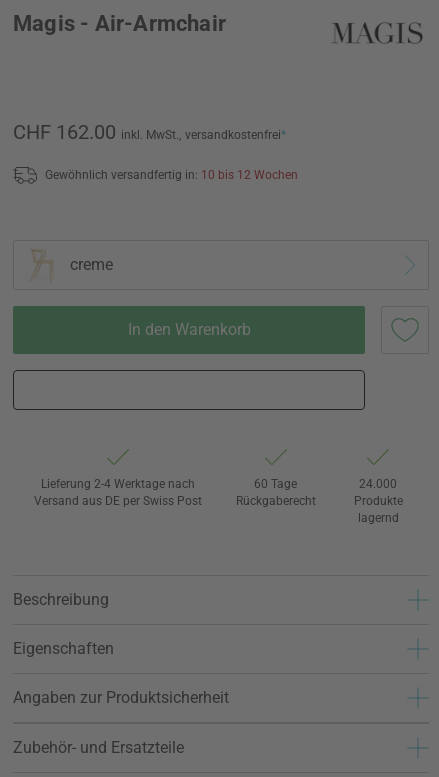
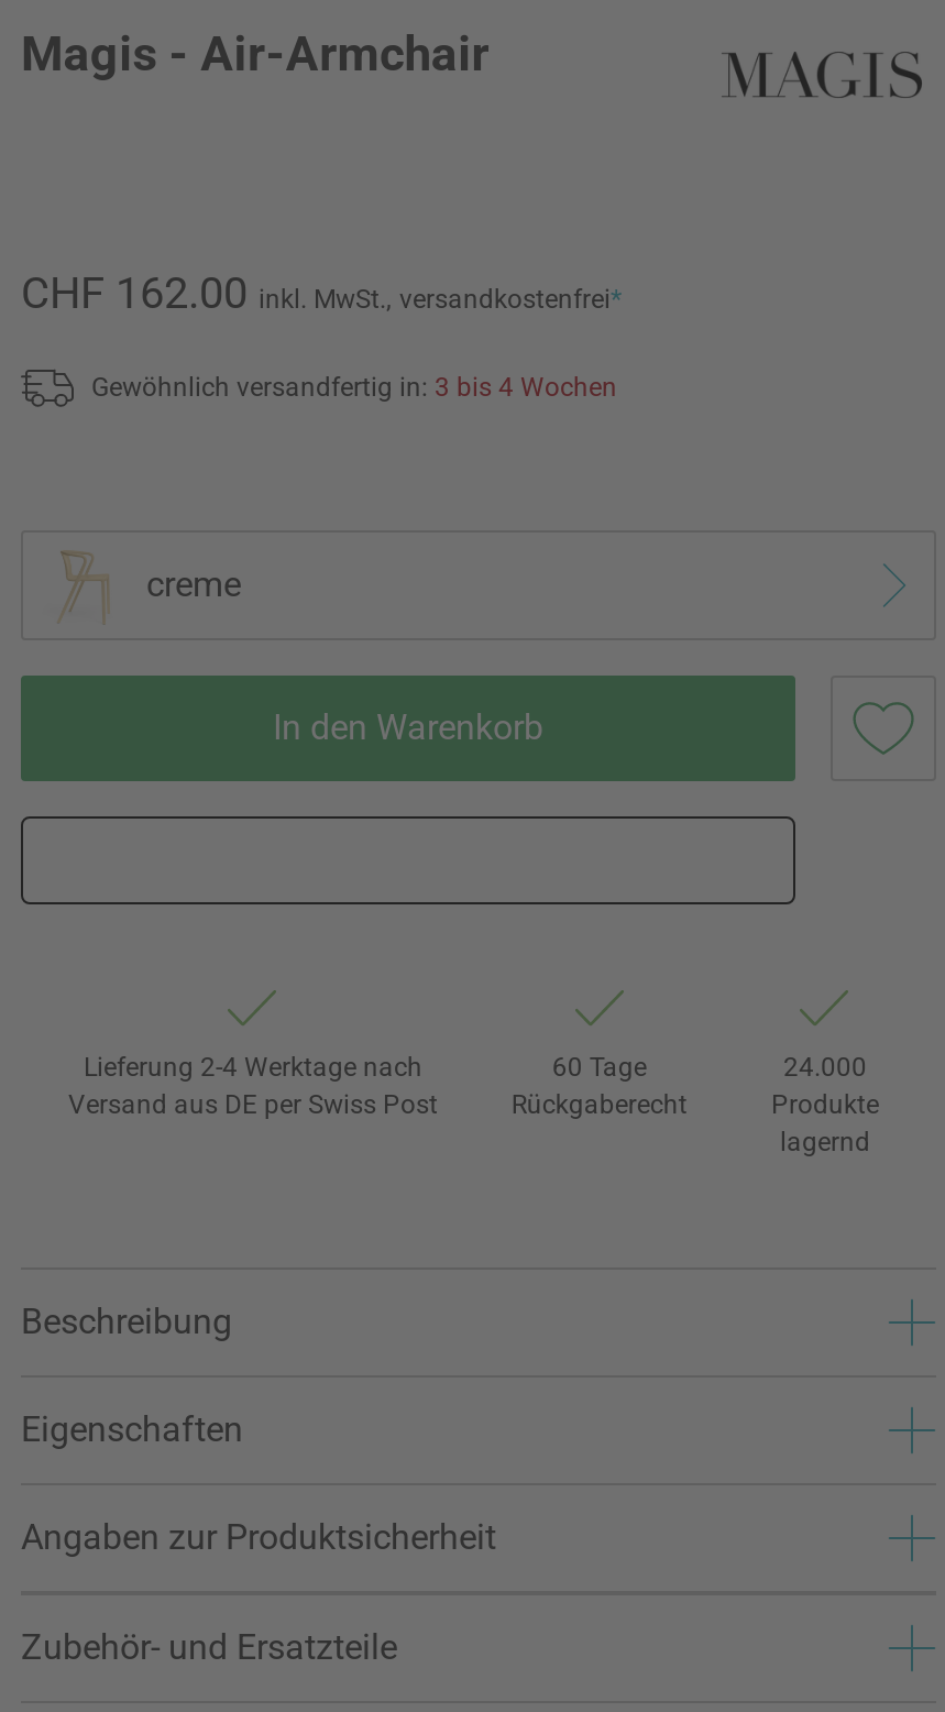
- Gewöhnlich versandfertig in: 10 bis 12 Wochen
+ Gewöhnlich versandfertig in: 3 bis 4 Wochen
